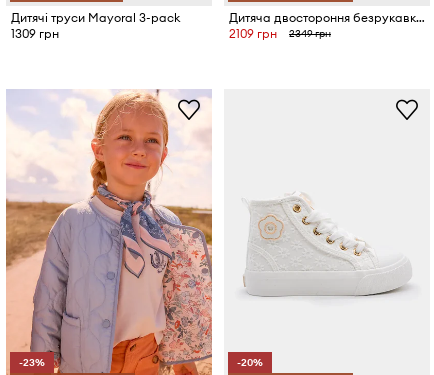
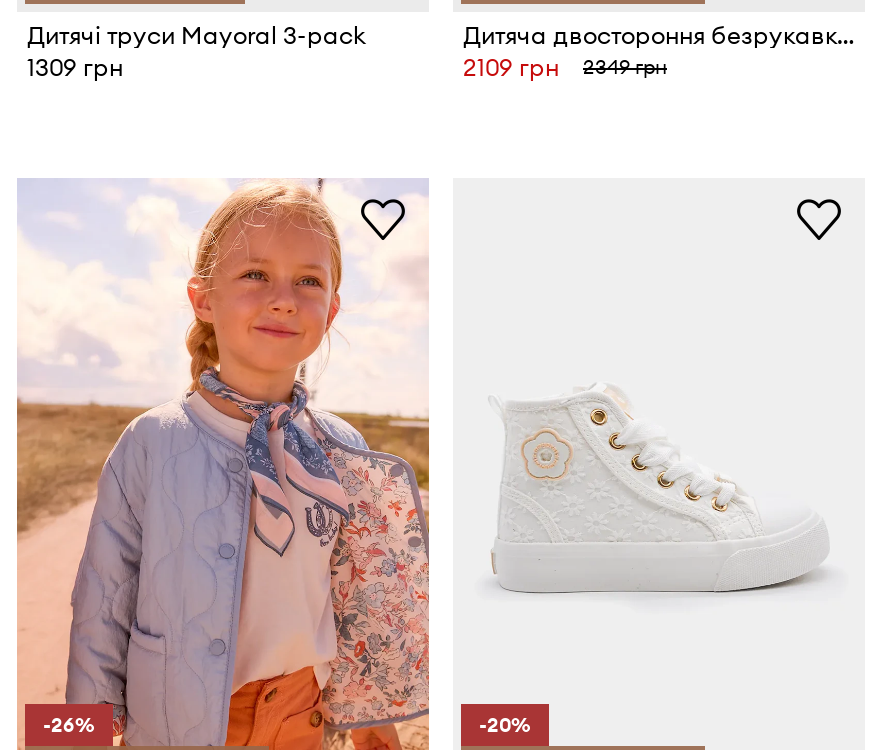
- -23%
+ -26%
